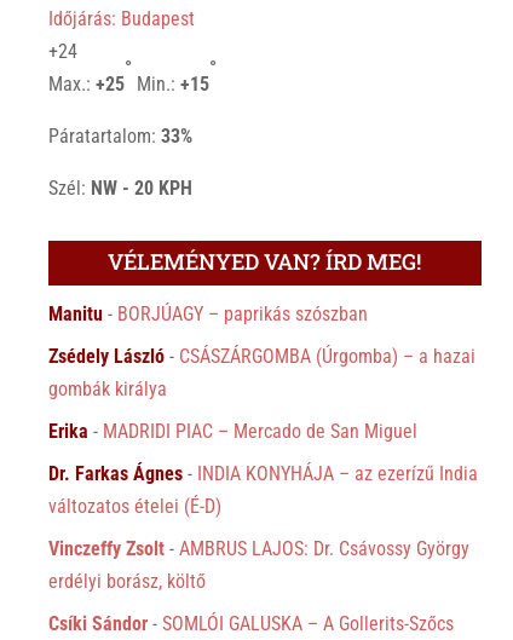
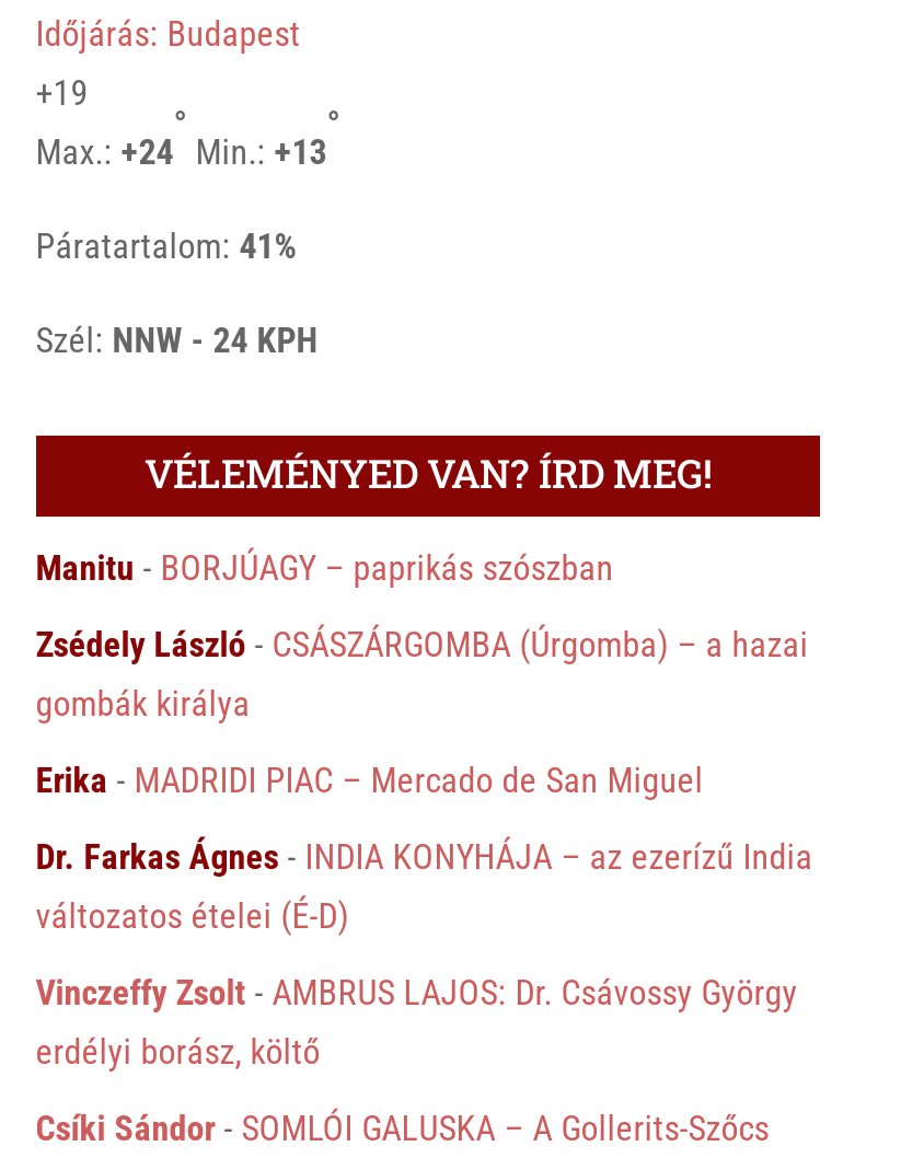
- +24
+ +19

- Max.: +25
+ Max.: +24

- Min.: +15
+ Min.: +13

- Páratartalom: 33%
+ Páratartalom: 41%

- Szél: NW - 20 KPH
+ Szél: NNW - 24 KPH
